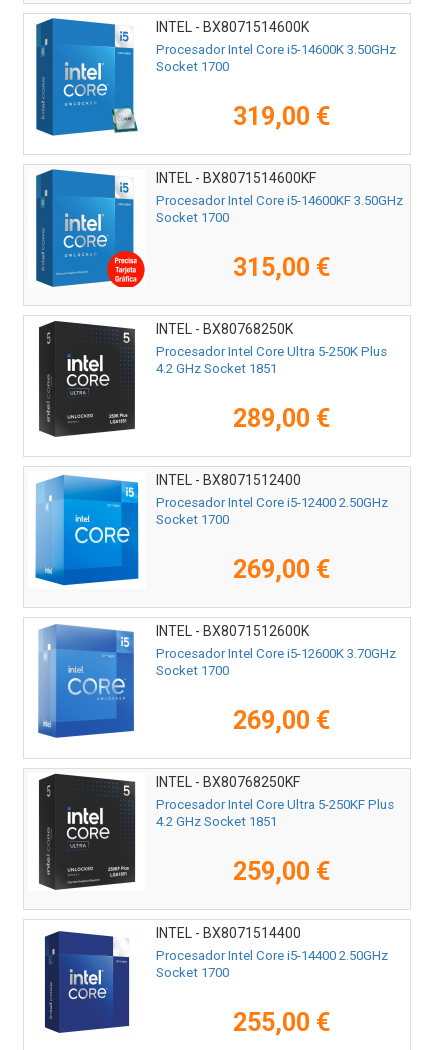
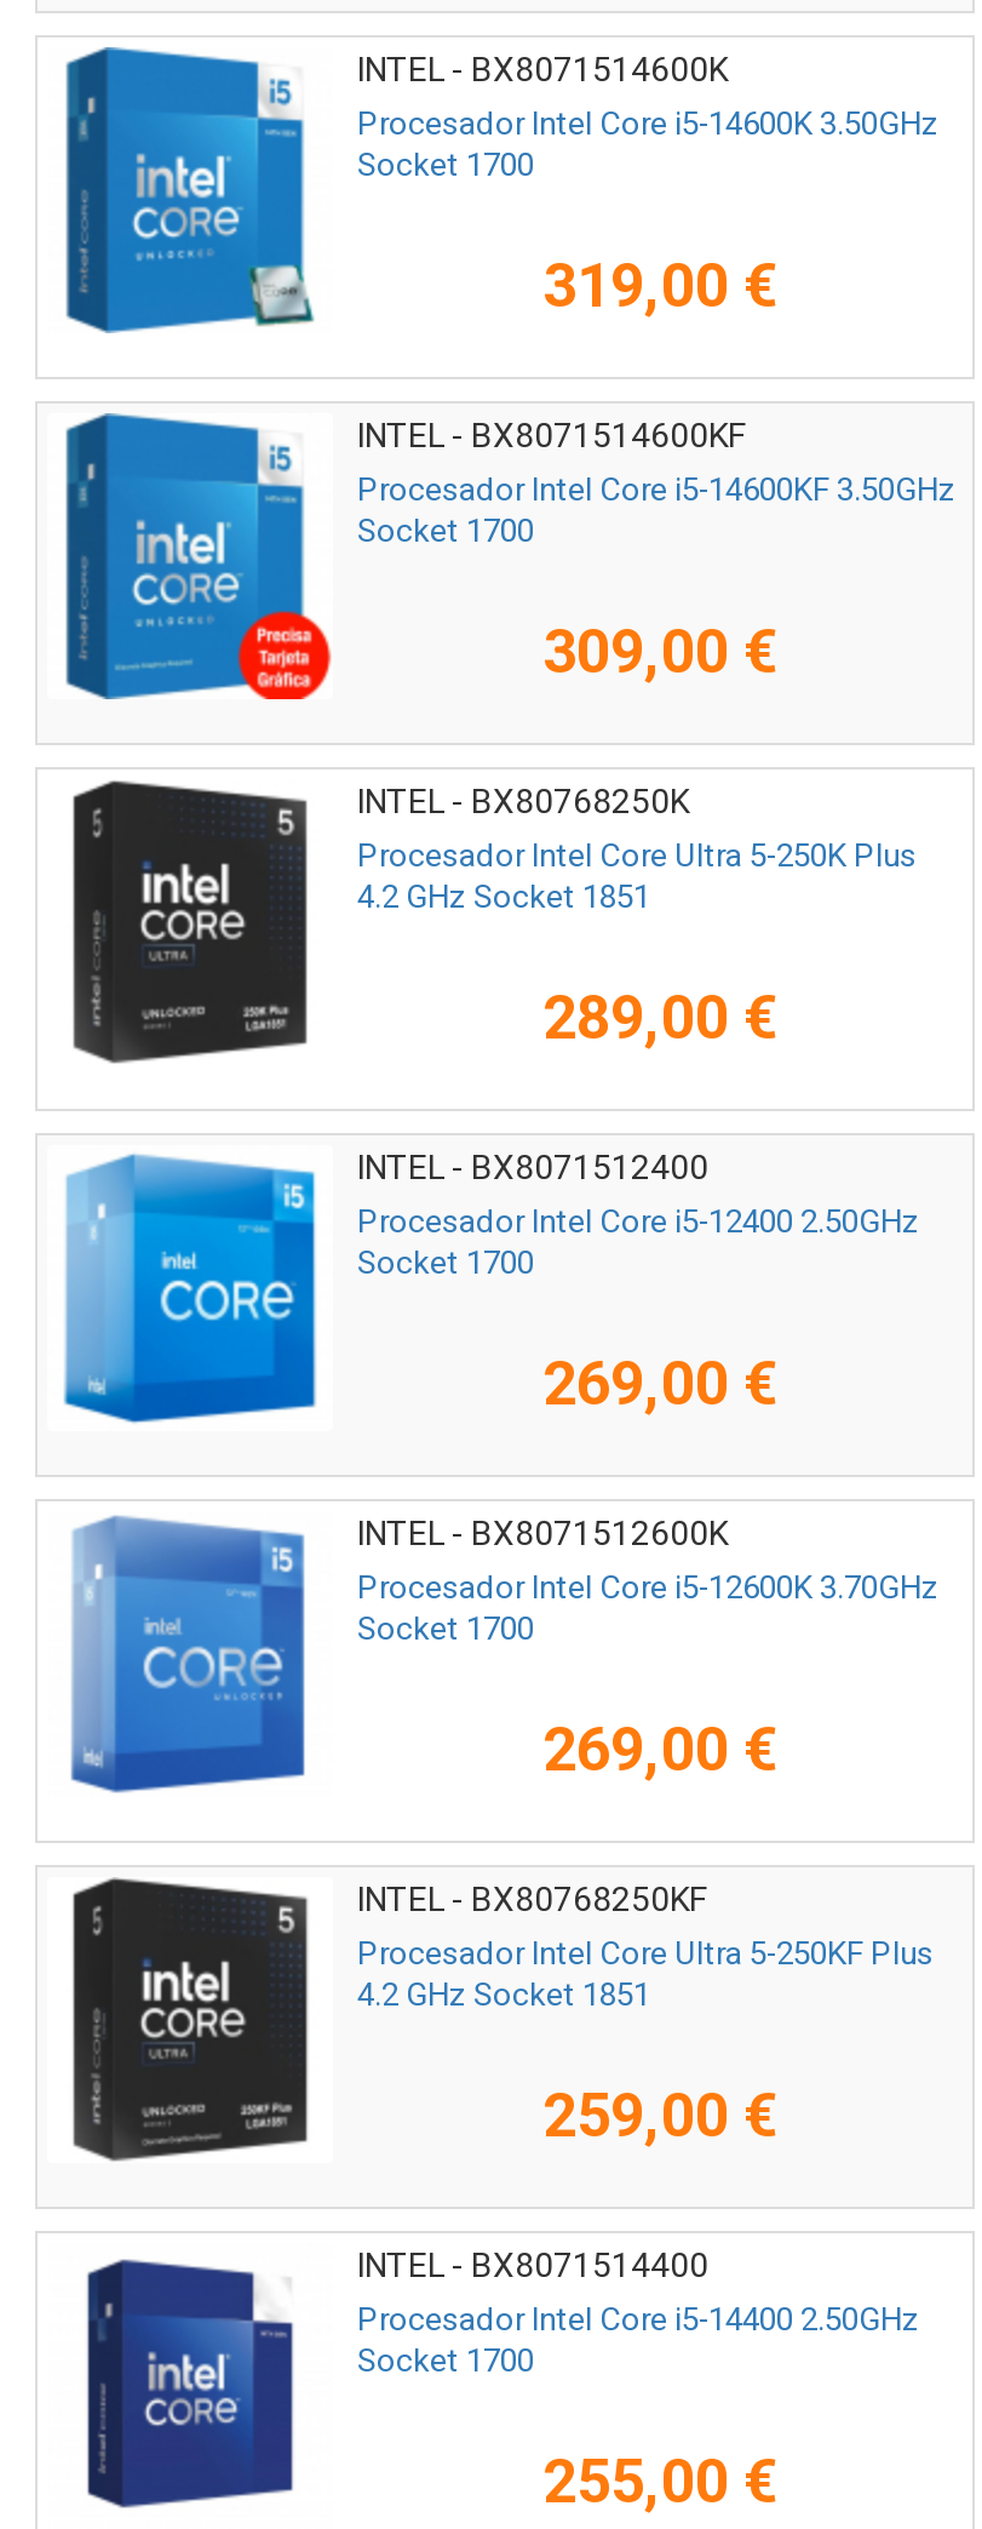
- 315,00 €
+ 309,00 €
